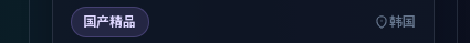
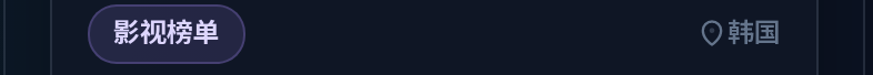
- 国产精品
+ 影视榜单
